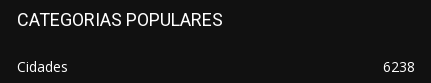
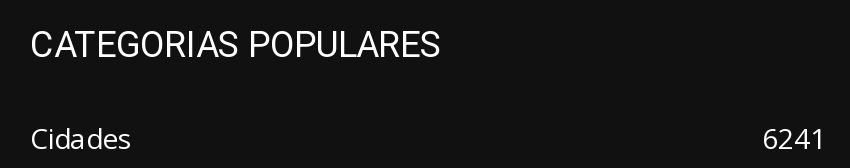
- 6238
+ 6241
